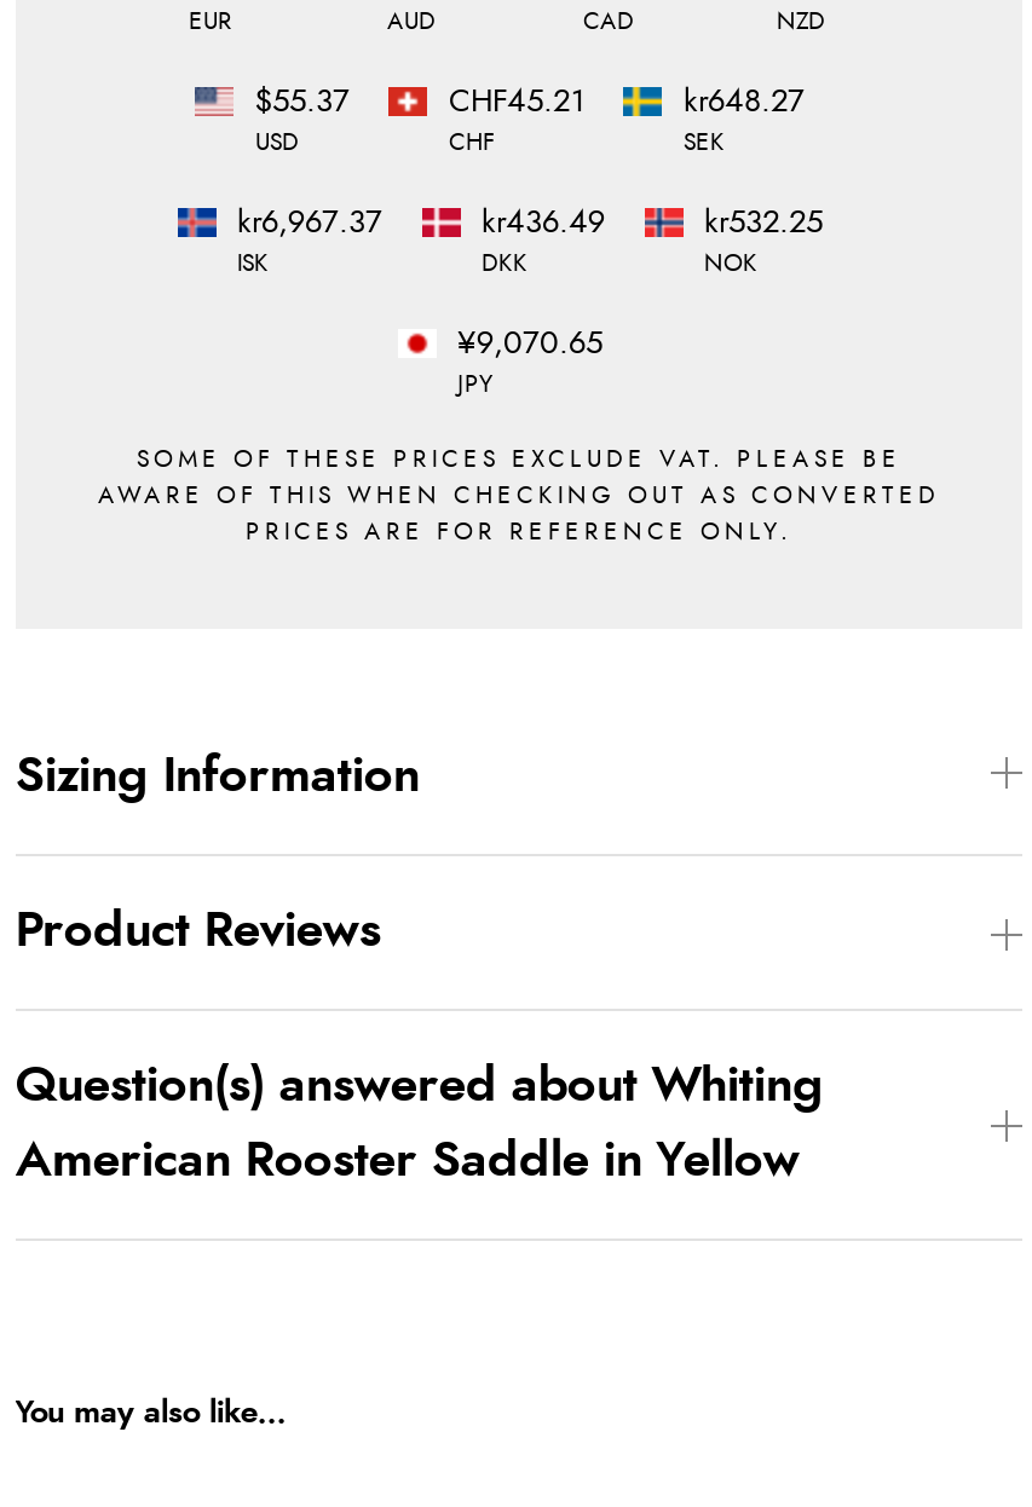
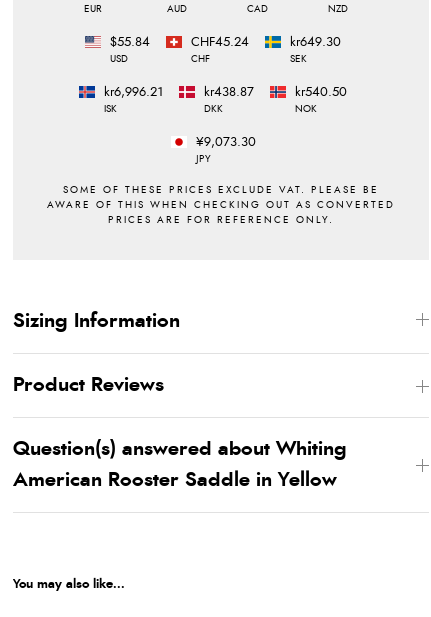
- $55.37
+ $55.84

- CHF45.21
+ CHF45.24

- kr648.27
+ kr649.30

- kr6,967.37
+ kr6,996.21

- kr436.49
+ kr438.87

- kr532.25
+ kr540.50

- ¥9,070.65
+ ¥9,073.30
